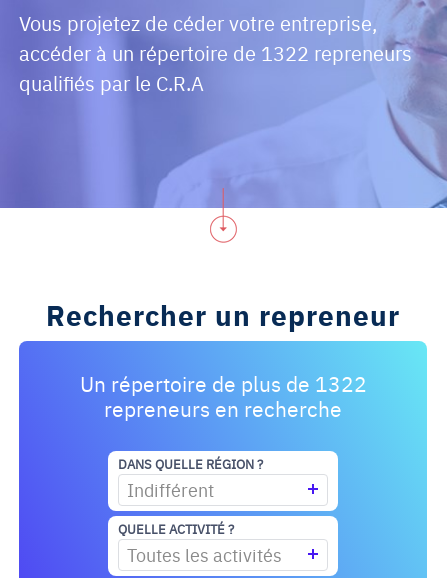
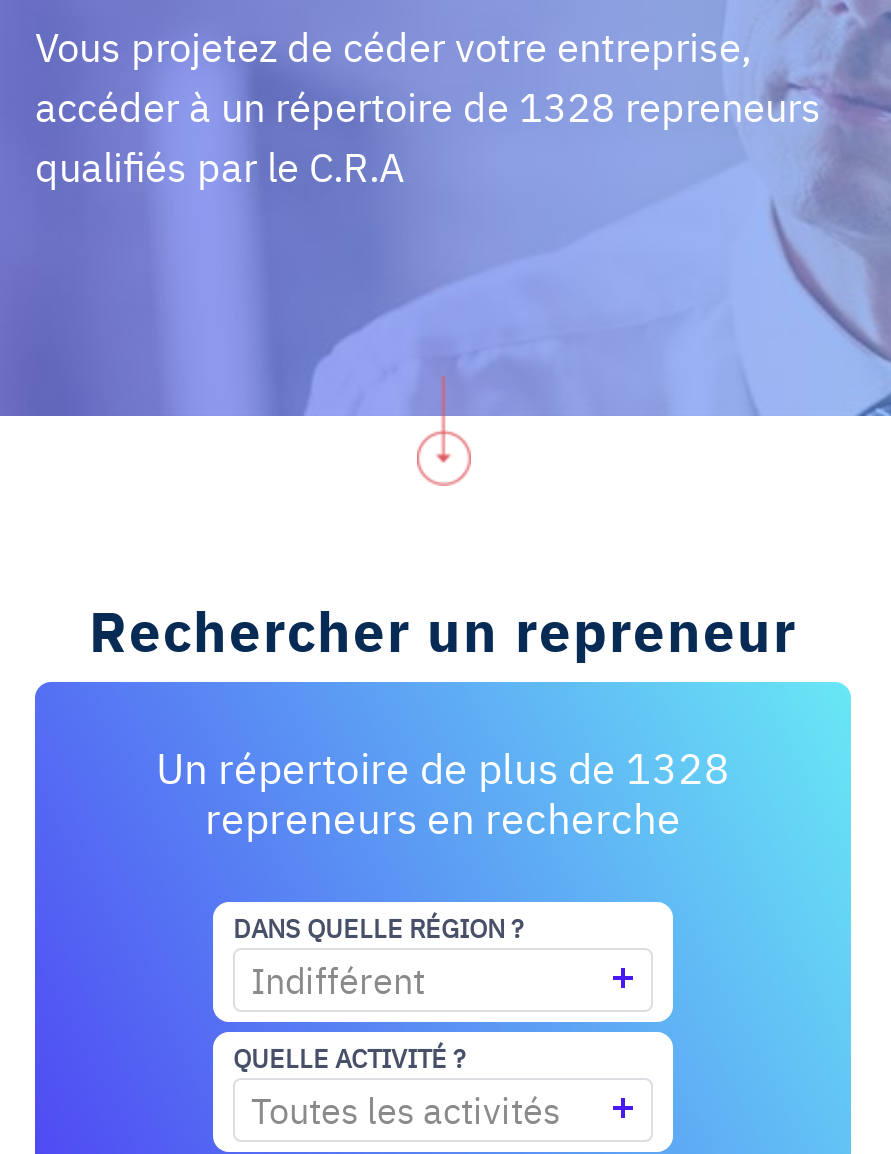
- accéder à un répertoire de 1322 repreneurs
+ accéder à un répertoire de 1328 repreneurs

- Un répertoire de plus de 1322
+ Un répertoire de plus de 1328
